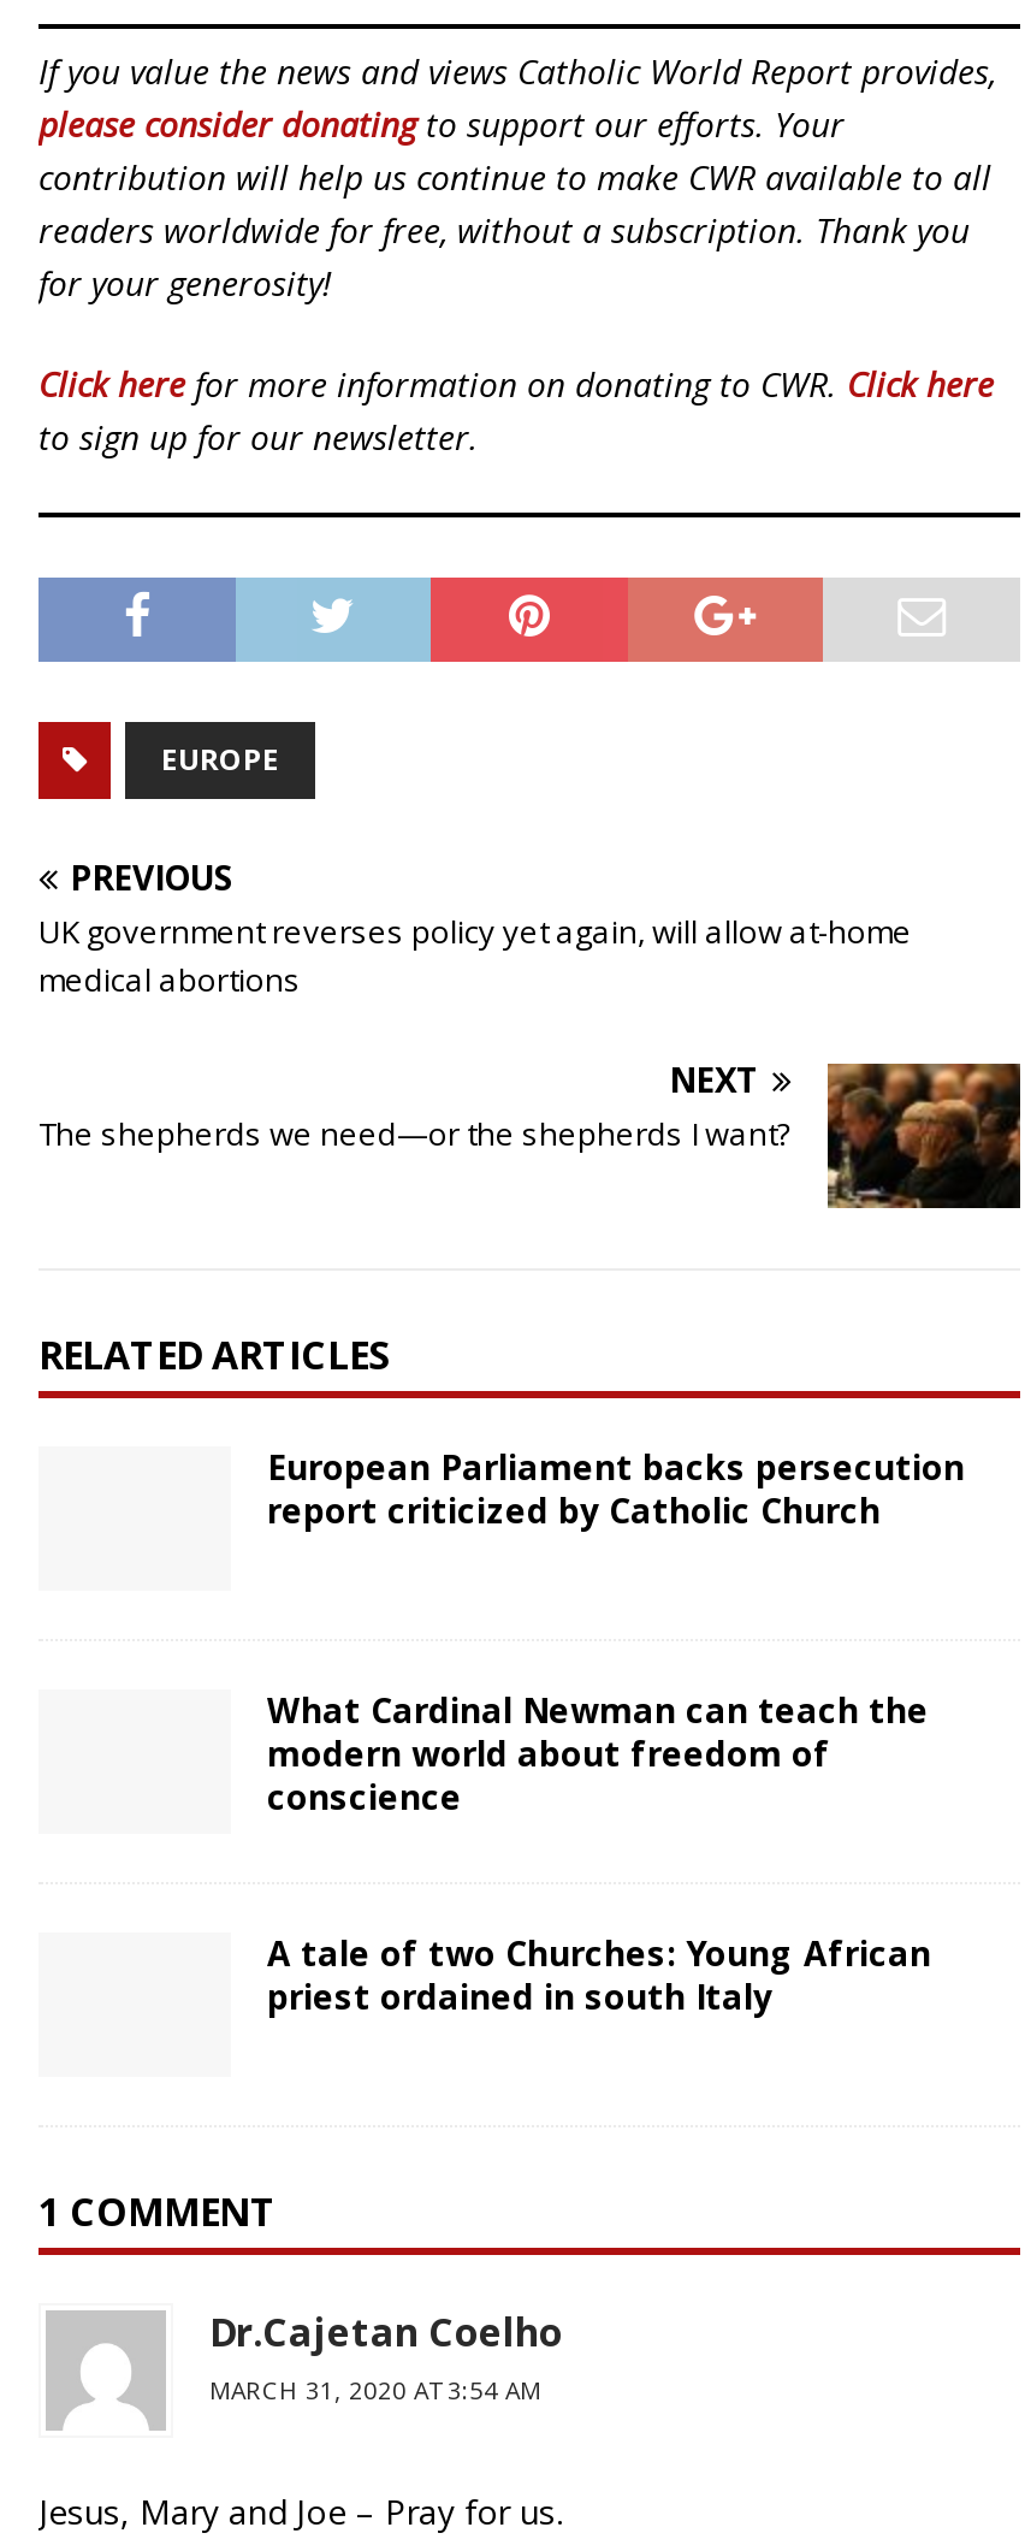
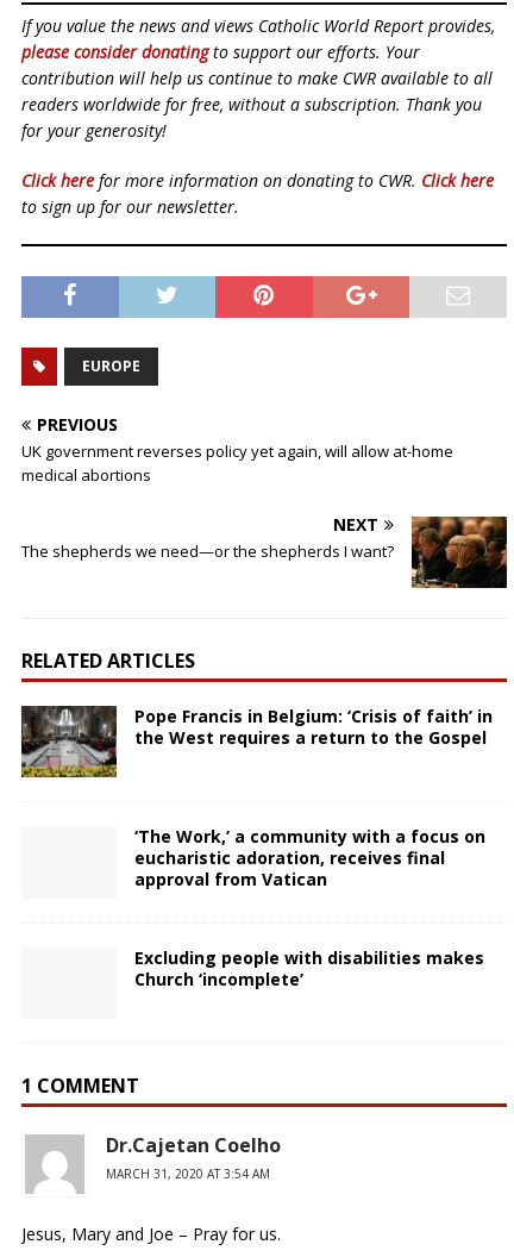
+ [image]

- European Parliament backs persecution
- report criticized by Catholic Church
+ Pope Francis in Belgium: ‘Crisis of faith’ in
+ the West requires a return to the Gospel

- What Cardinal Newman can teach the
- modern world about freedom of
- conscience
+ ‘The Work,’ a community with a focus on
+ eucharistic adoration, receives final
+ approval from Vatican

- A tale of two Churches: Young African
- priest ordained in south Italy
+ Excluding people with disabilities makes
+ Church ‘incomplete’
